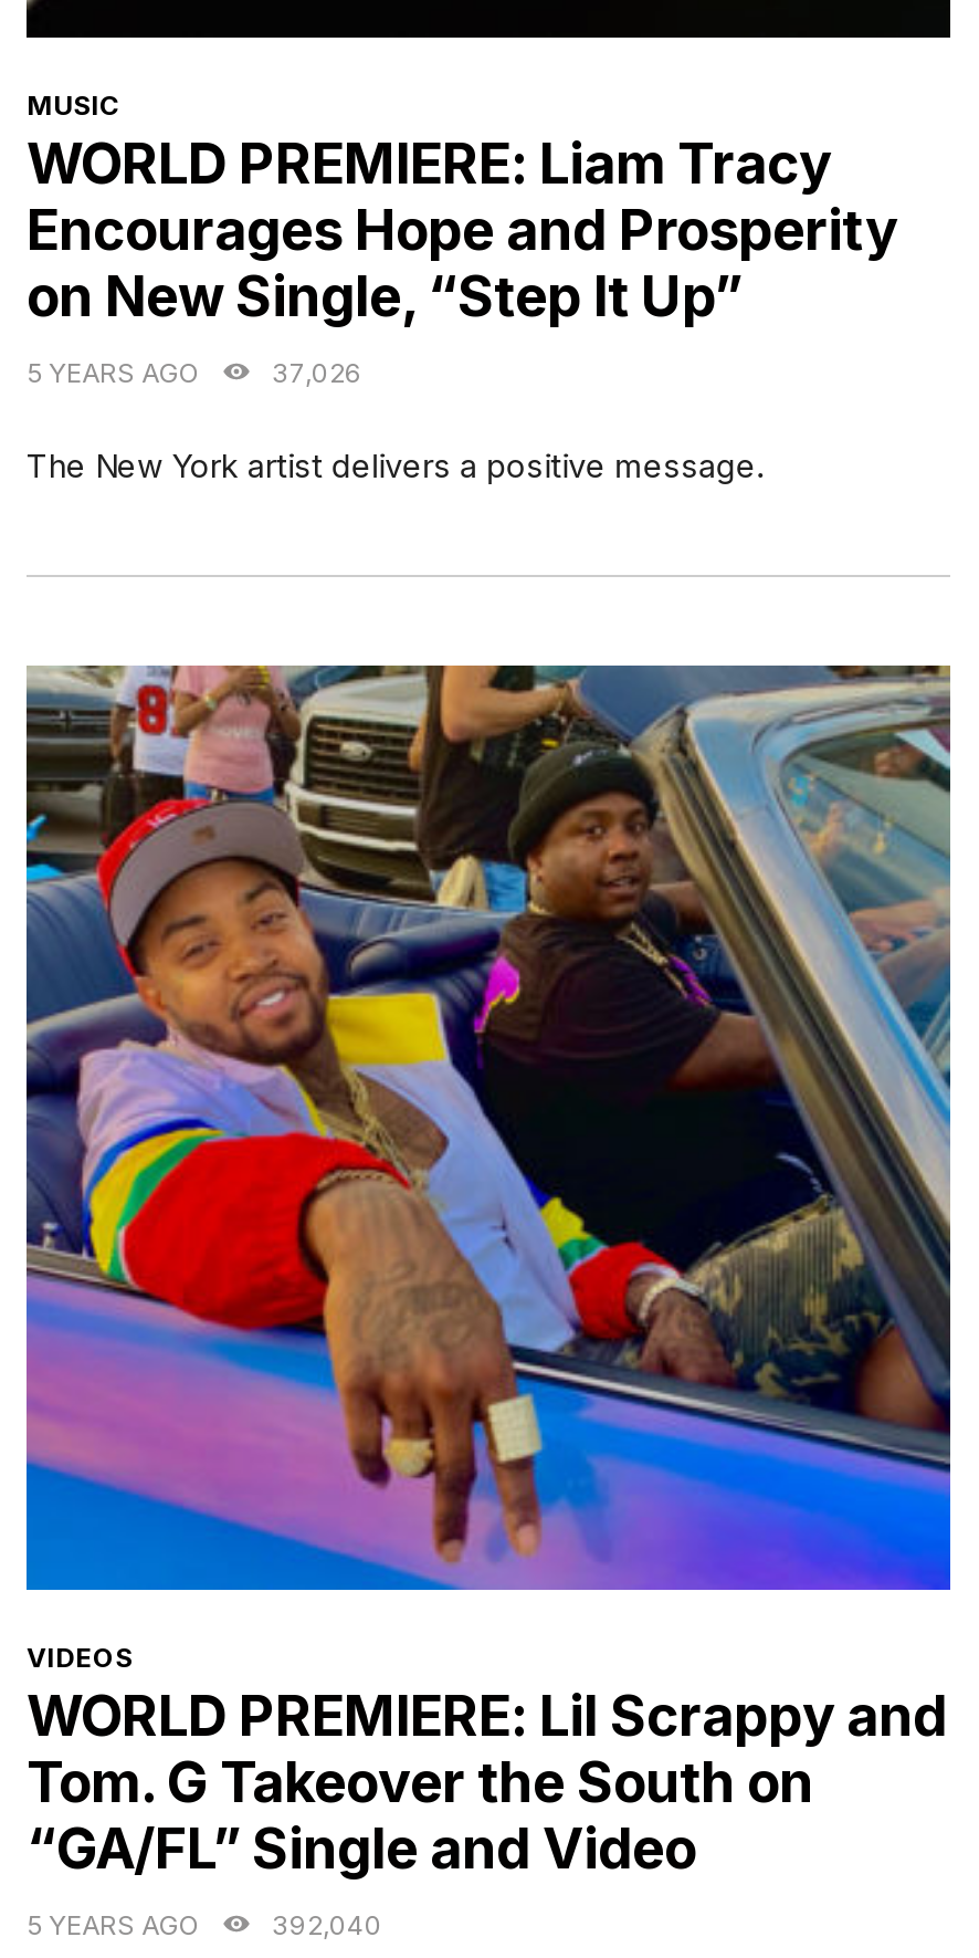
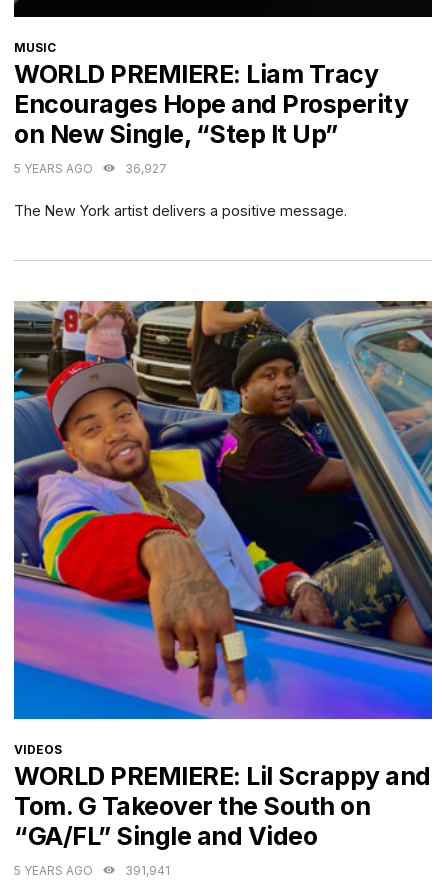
- 37,026
+ 36,927

- 392,040
+ 391,941
